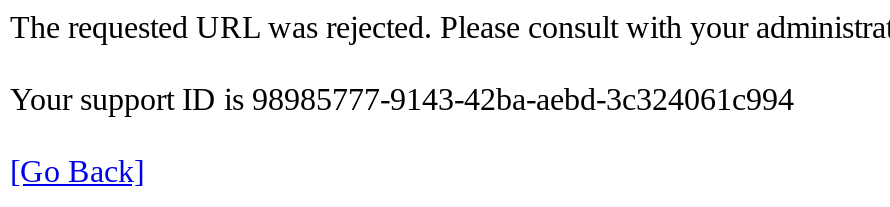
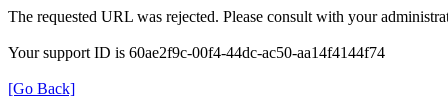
- Your support ID is 98985777-9143-42ba-aebd-3c324061c994
+ Your support ID is 60ae2f9c-00f4-44dc-ac50-aa14f4144f74
